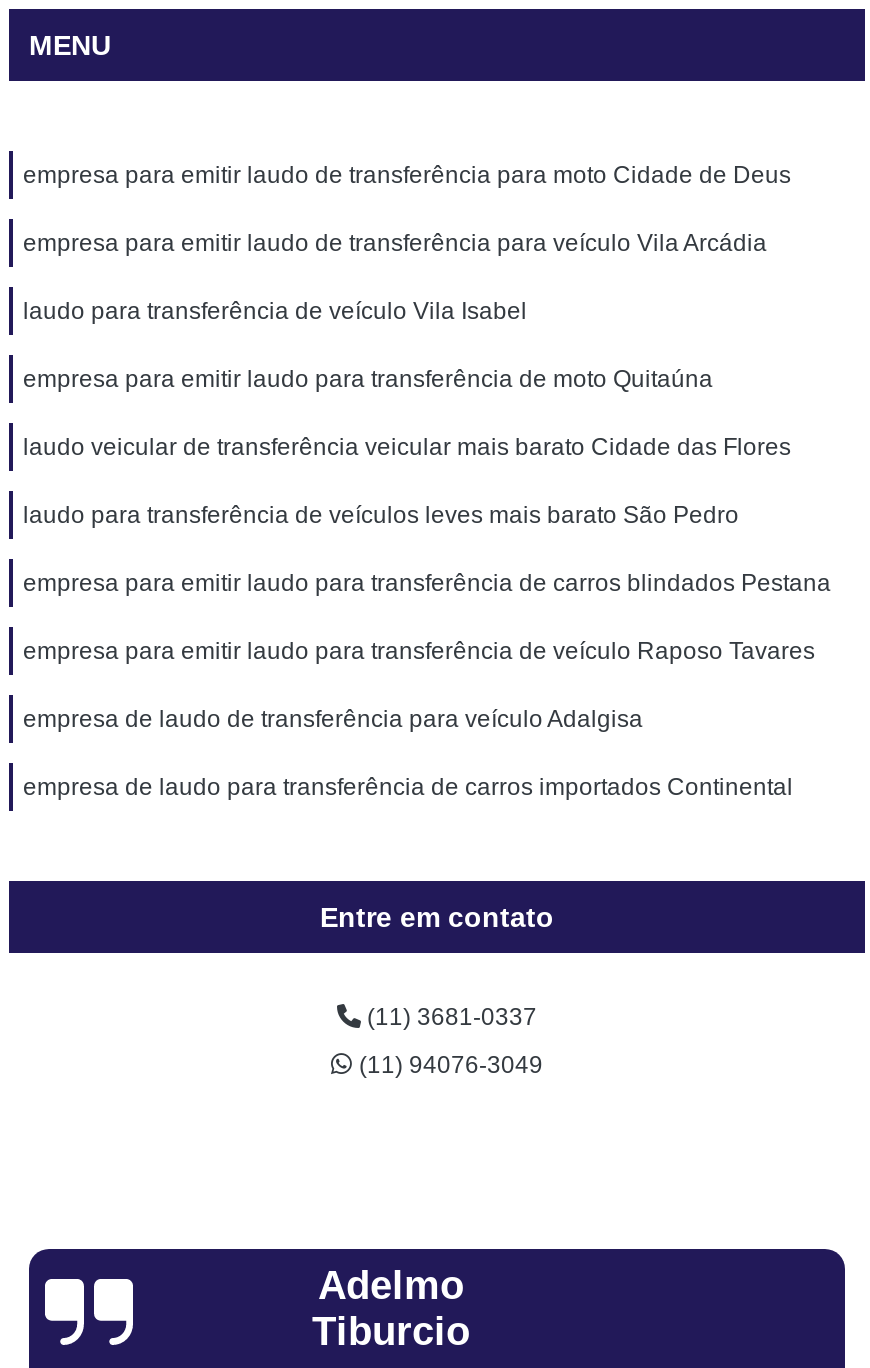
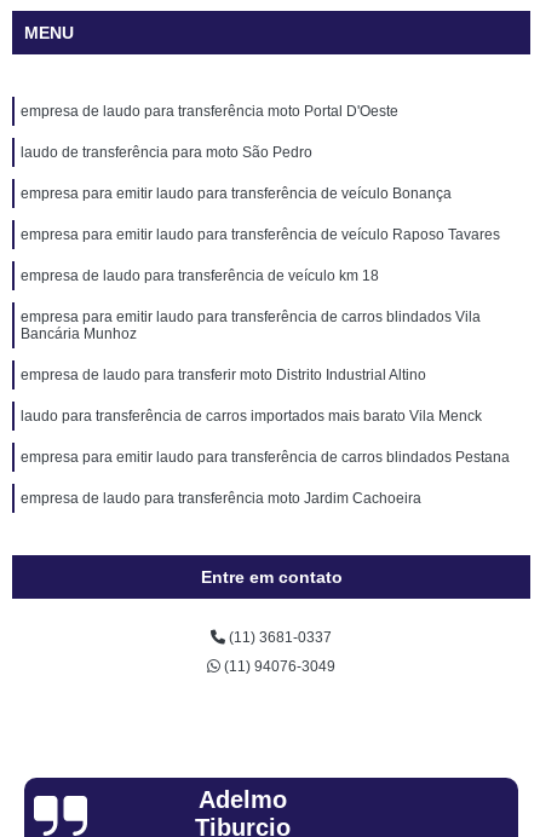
- empresa para emitir laudo de transferência para moto Cidade de Deus
- empresa para emitir laudo de transferência para veículo Vila Arcádia
- laudo para transferência de veículo Vila Isabel
- empresa para emitir laudo para transferência de moto Quitaúna
- laudo veicular de transferência veicular mais barato Cidade das Flores
- laudo para transferência de veículos leves mais barato São Pedro
+ empresa de laudo para transferência moto Portal D'Oeste
+ laudo de transferência para moto São Pedro
+ empresa para emitir laudo para transferência de veículo Bonança

moved down: empresa para emitir laudo para transferência de carros blindados Pestana

moved up: empresa para emitir laudo para transferência de veículo Raposo Tavares

- empresa de laudo de transferência para veículo Adalgisa
- empresa de laudo para transferência de carros importados Continental
+ empresa de laudo para transferência de veículo km 18
+ empresa para emitir laudo para transferência de carros blindados Vila
+ Bancária Munhoz
+ empresa de laudo para transferir moto Distrito Industrial Altino
+ laudo para transferência de carros importados mais barato Vila Menck
+ empresa de laudo para transferência moto Jardim Cachoeira
